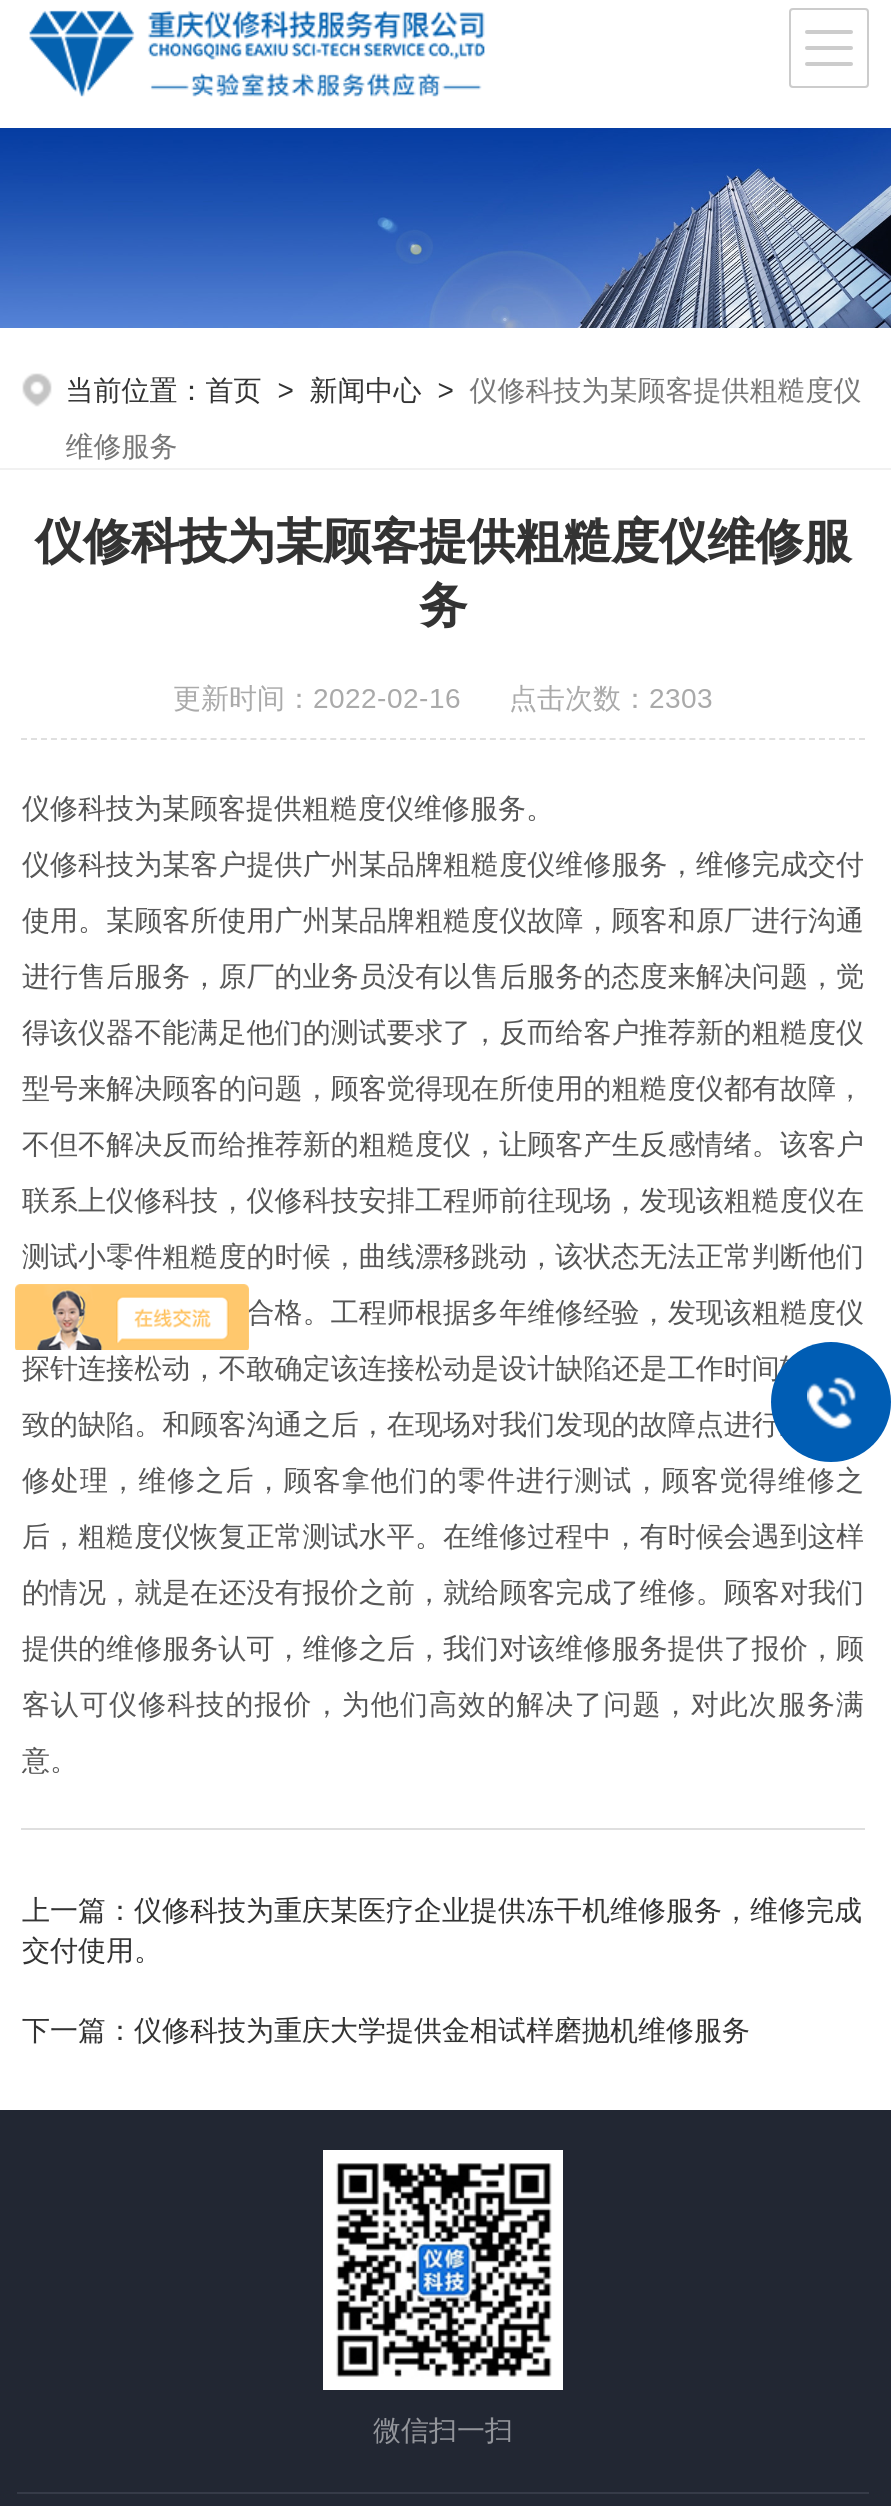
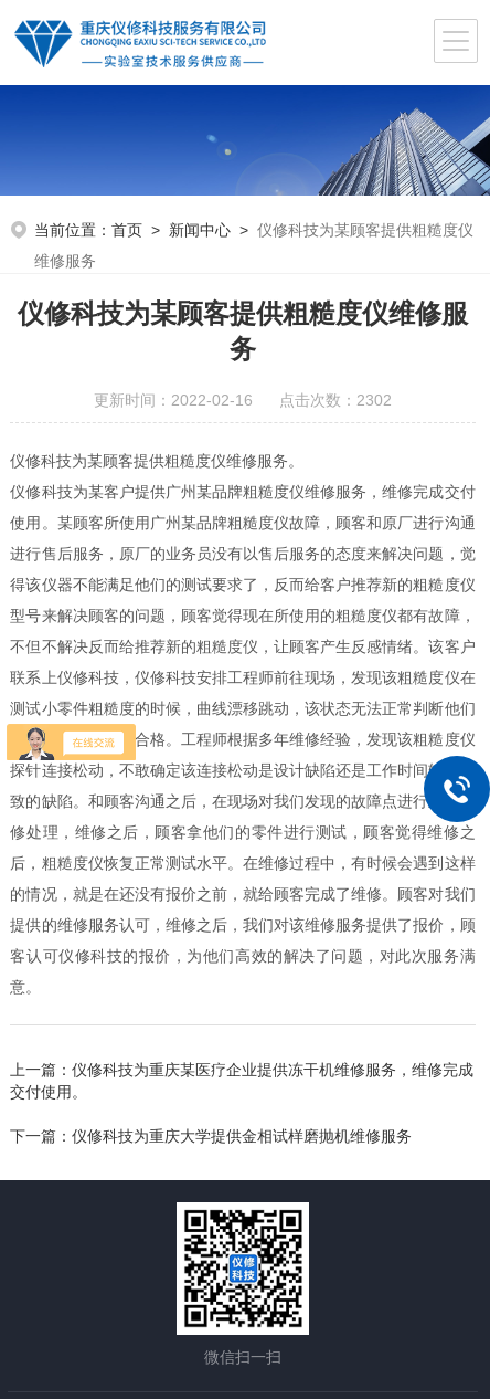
- 更新时间：2022-02-16 点击次数：2303
+ 更新时间：2022-02-16 点击次数：2302
